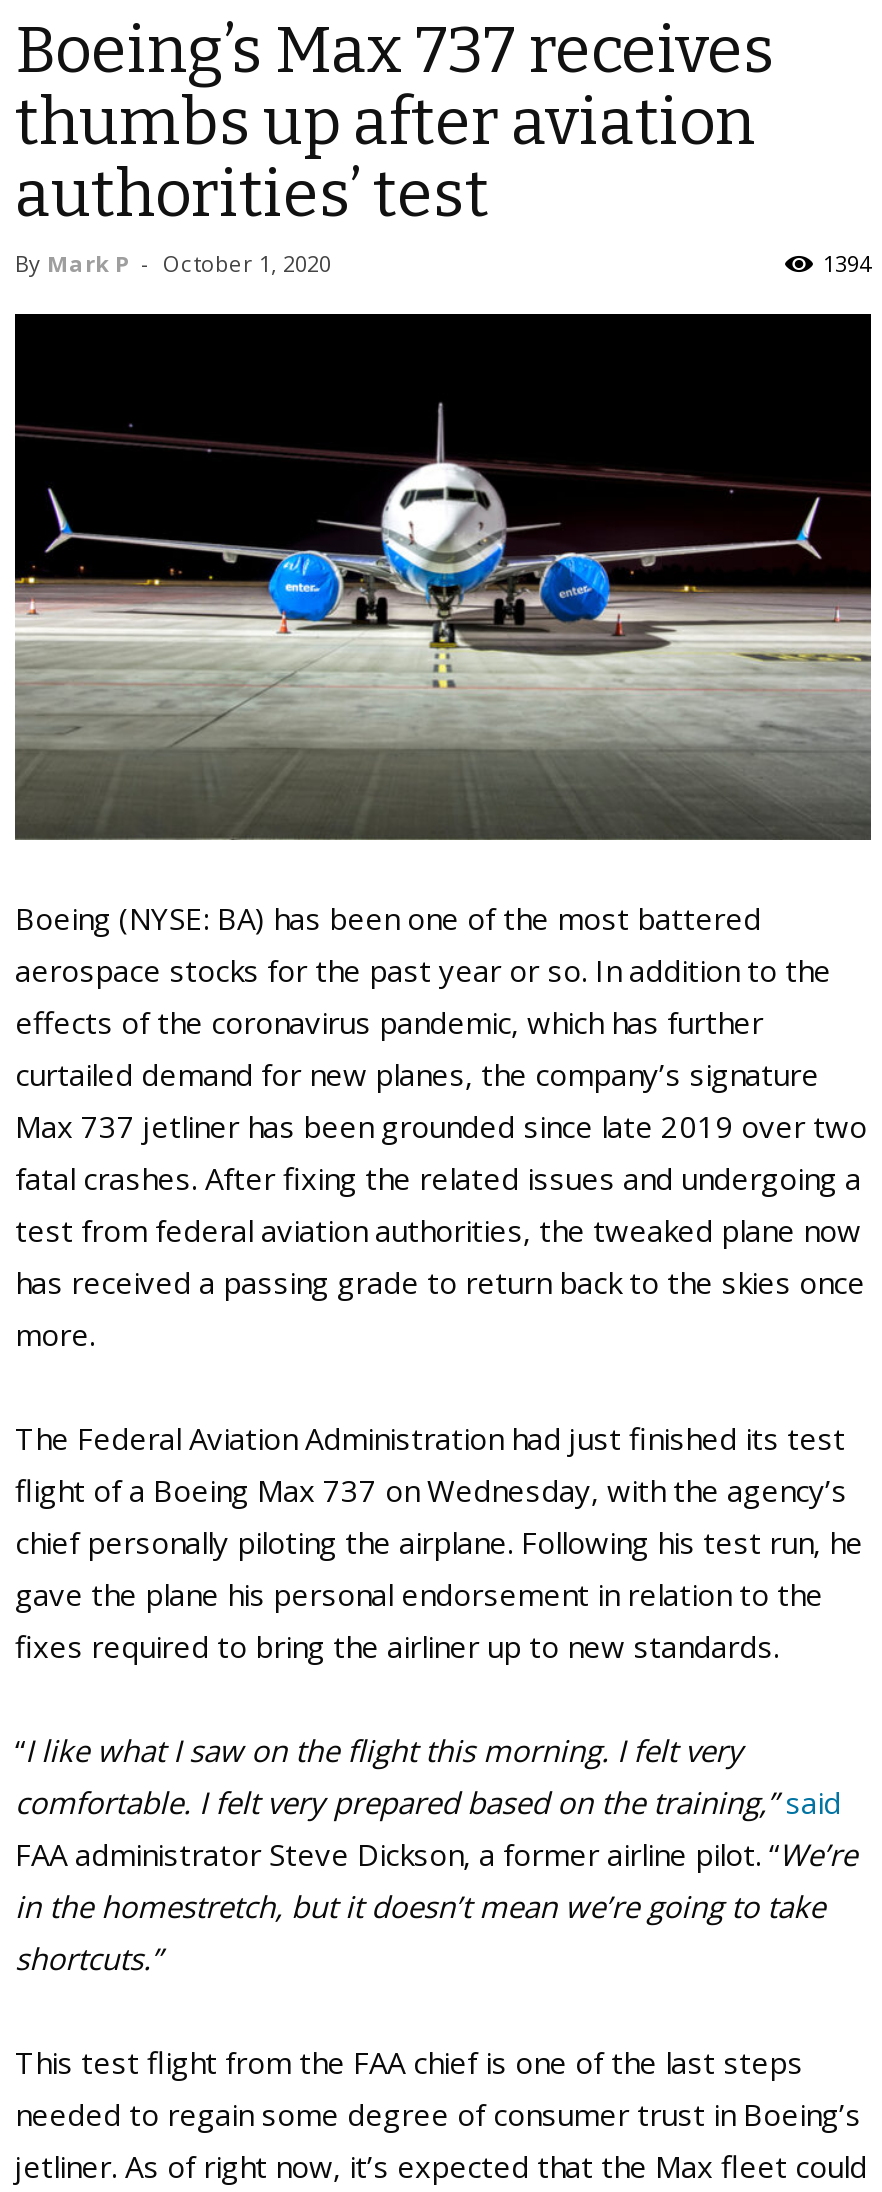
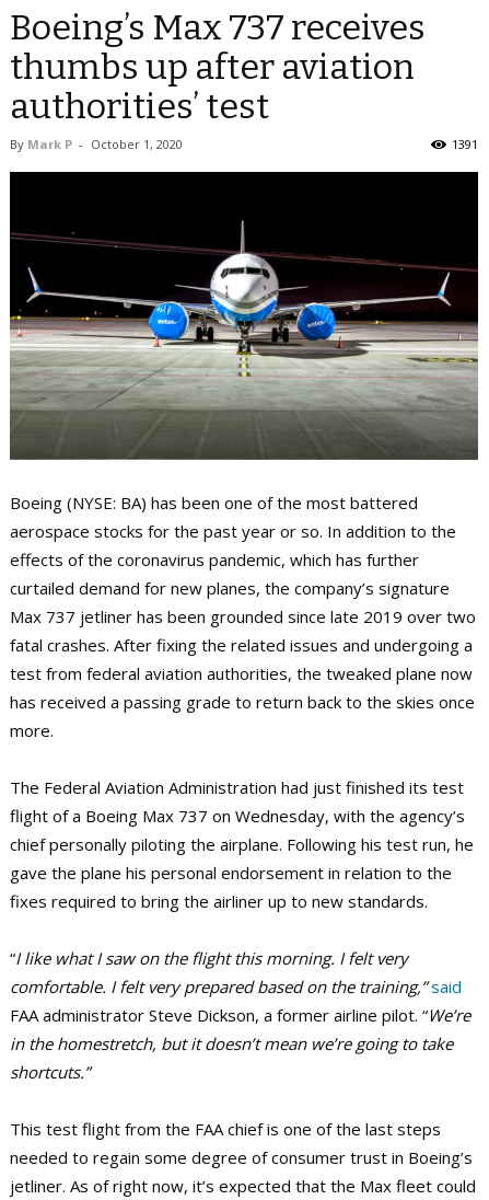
- 1394
+ 1391
